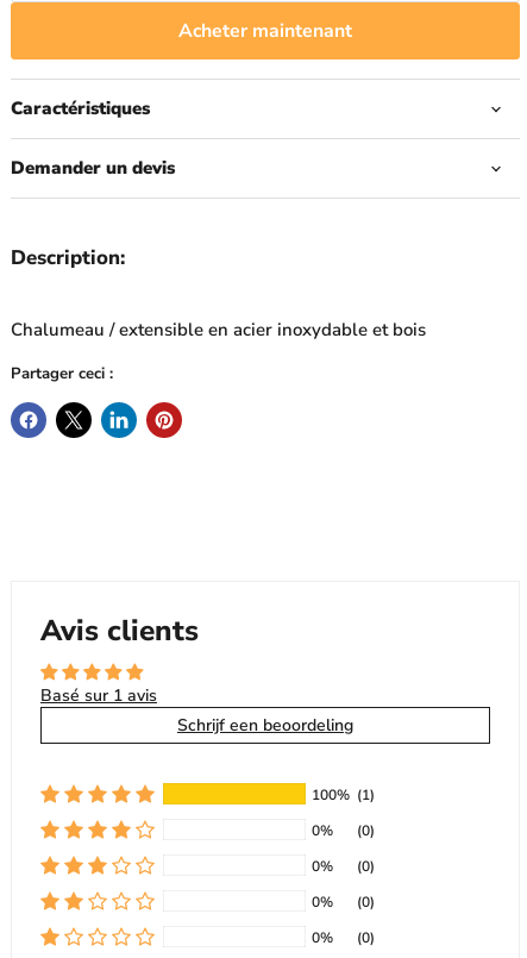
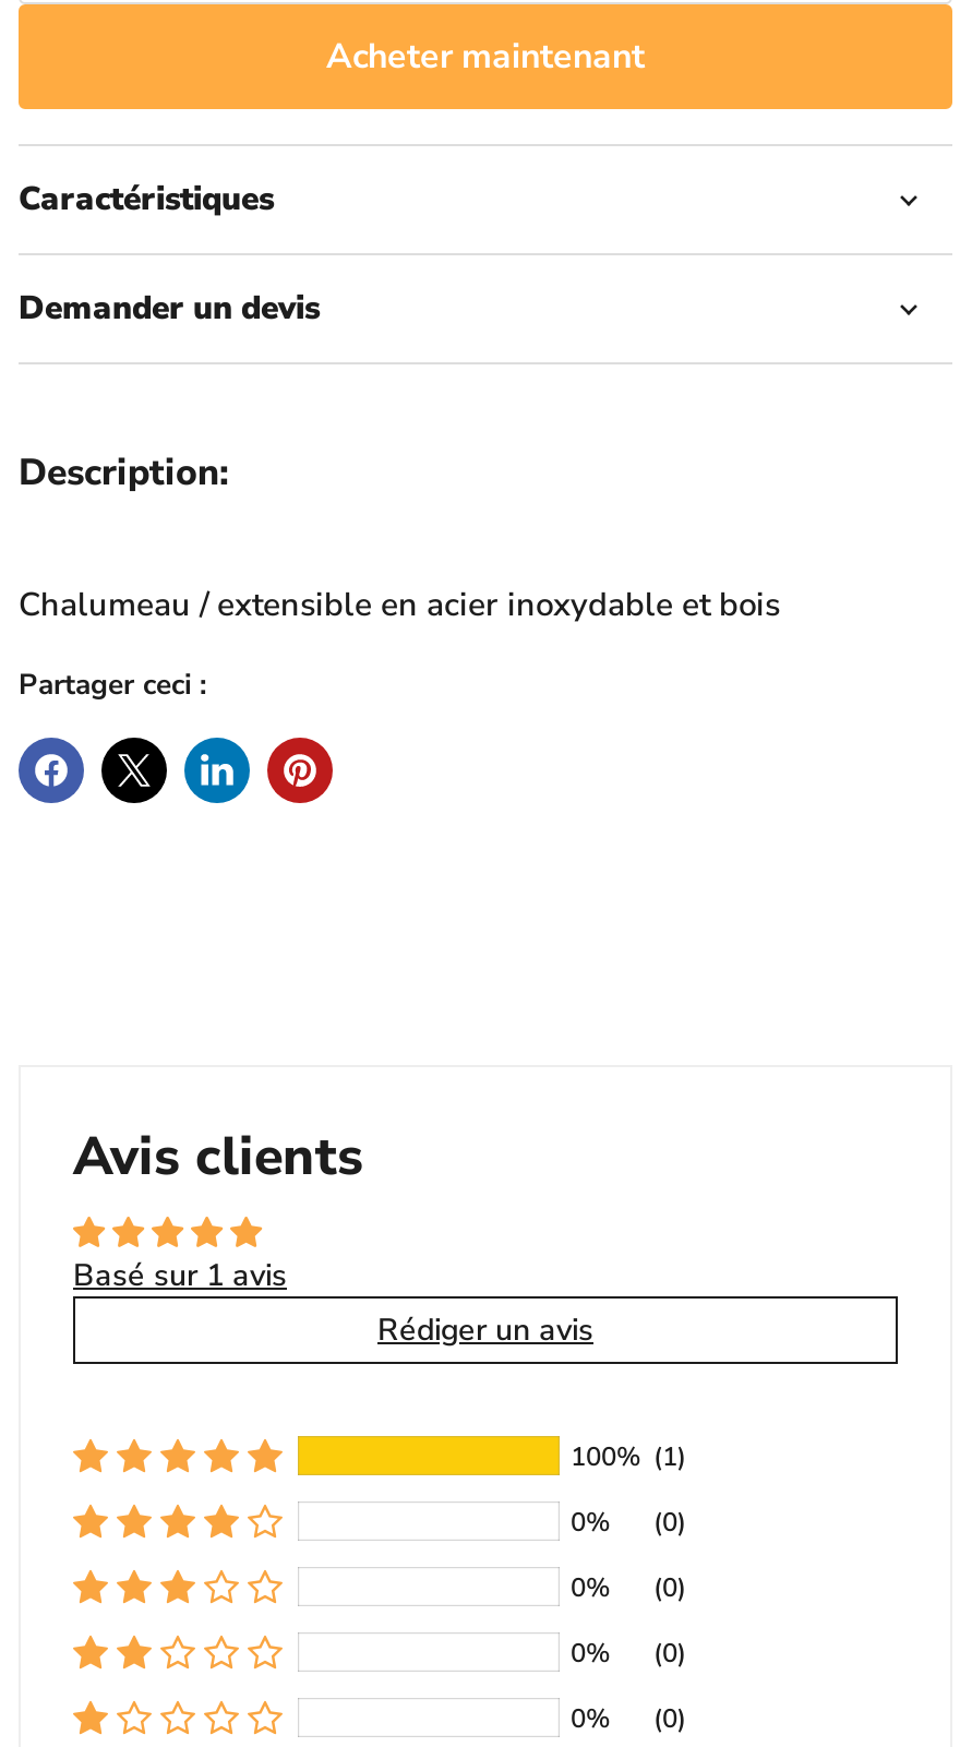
- Schrijf een beoordeling
+ Rédiger un avis
